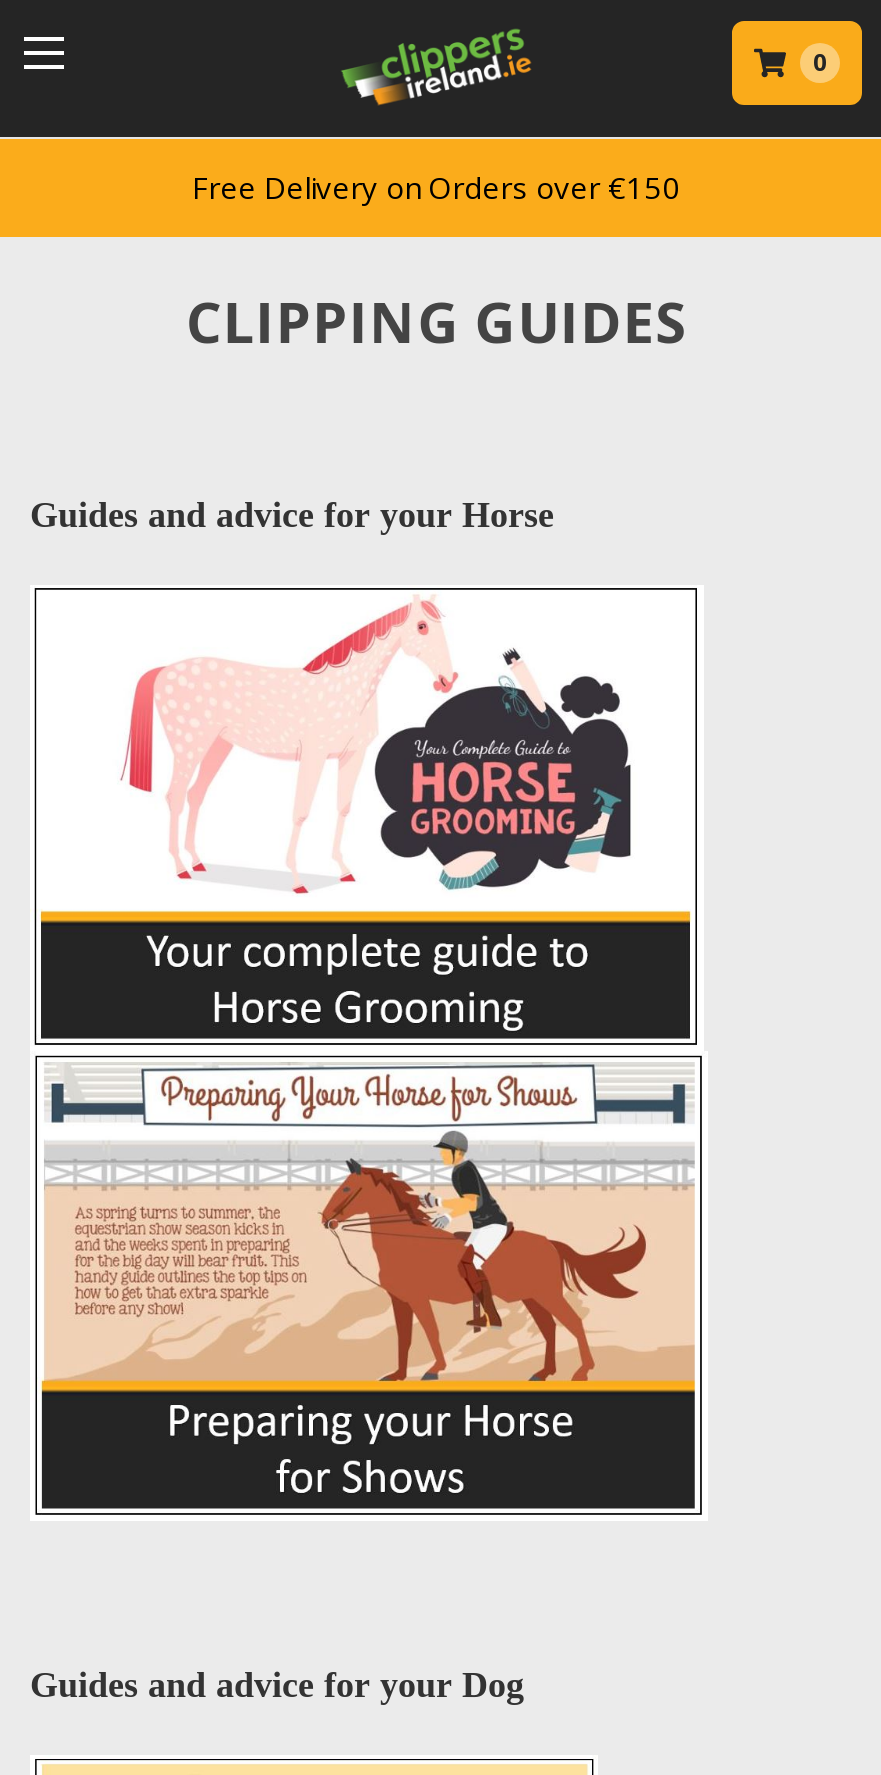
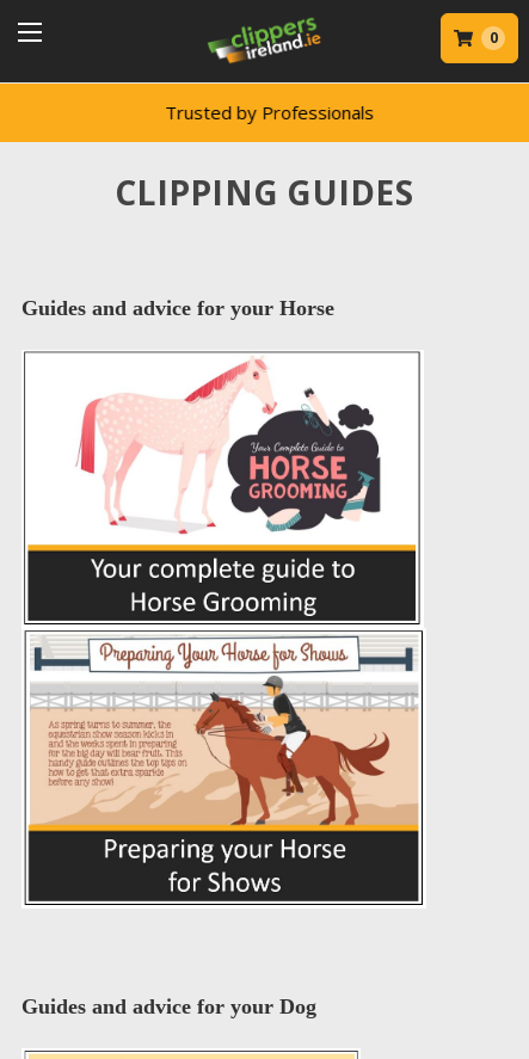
- Free Delivery on Orders over €150
+ Trusted by Professionals
